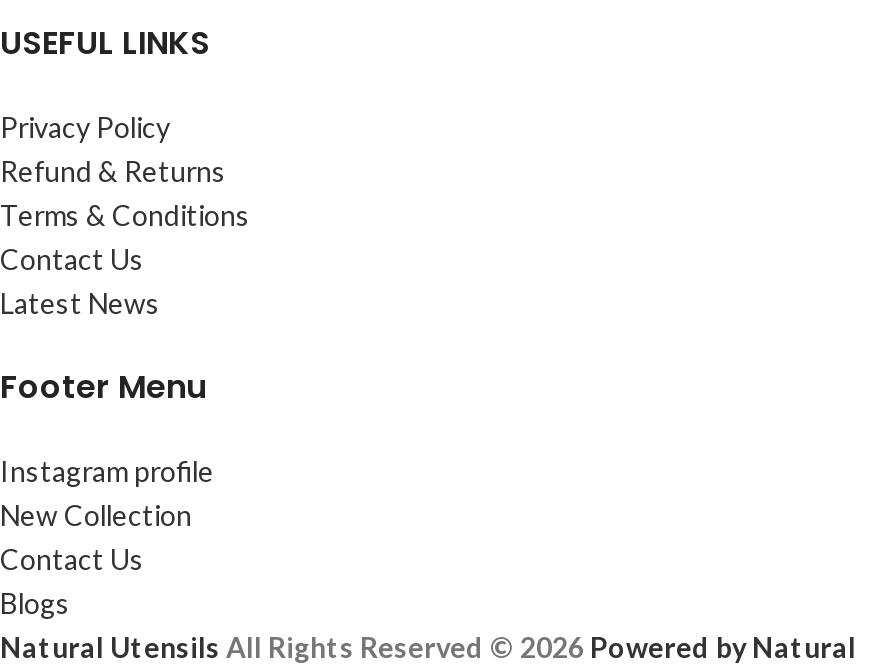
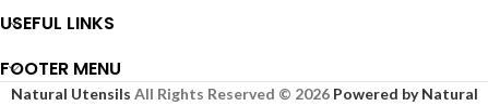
- Privacy Policy
- Refund & Returns
- Terms & Conditions
- Contact Us
- Latest News
- Footer Menu
- Instagram profile
- New Collection
- Contact Us
- Blogs
+ FOOTER MENU
